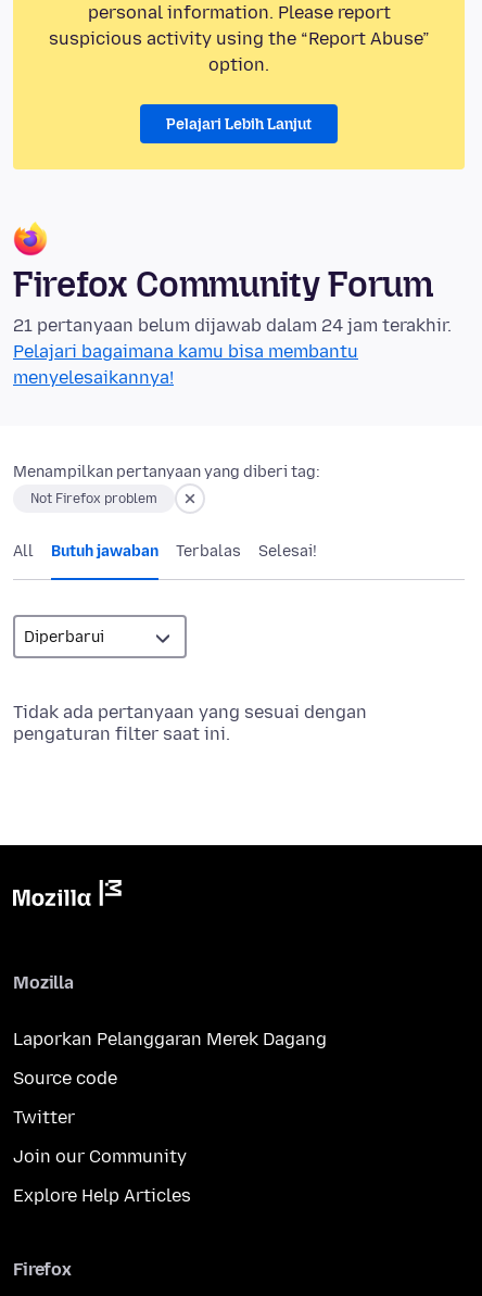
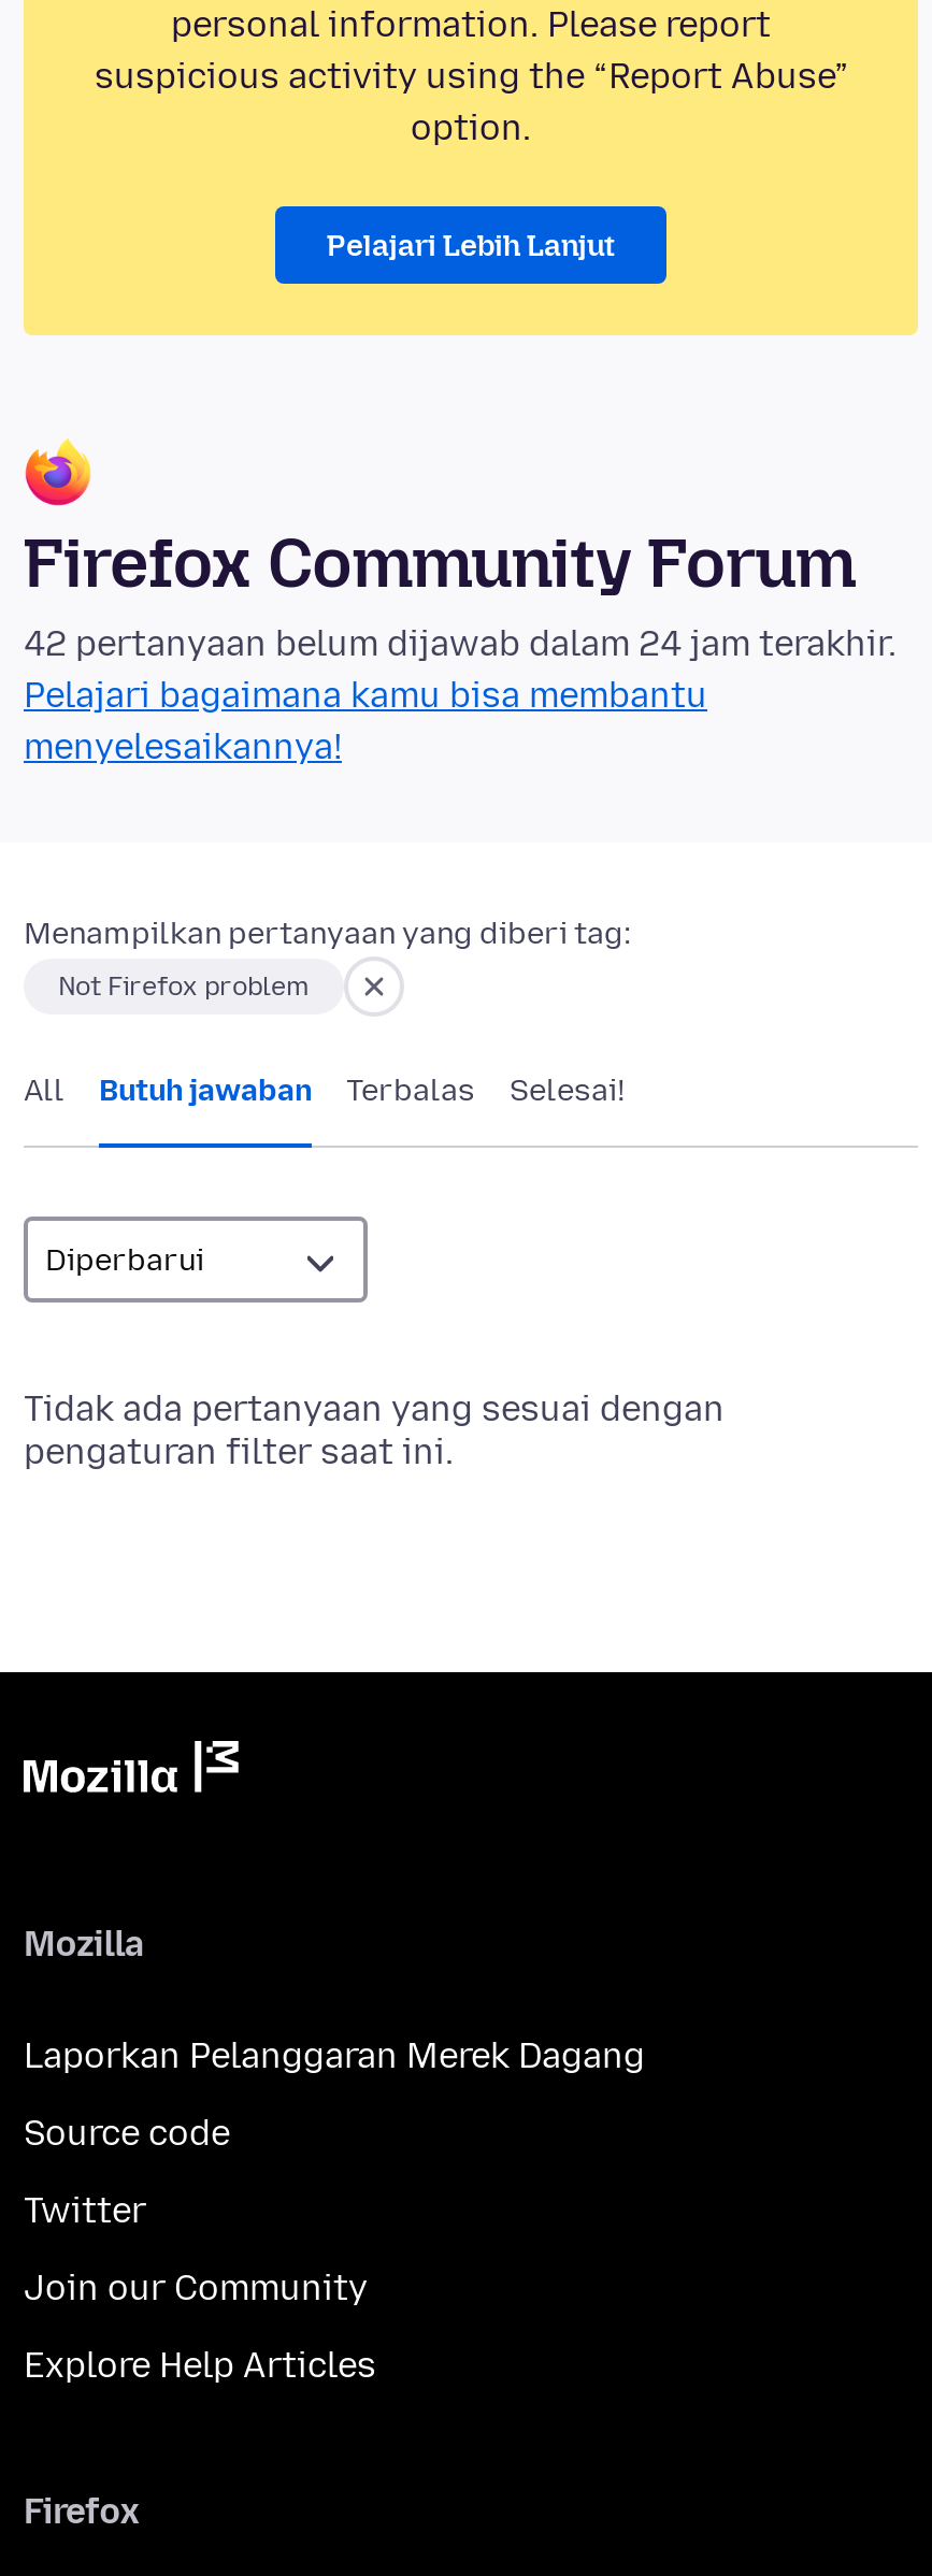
- 21 pertanyaan belum dijawab dalam 24 jam terakhir.
+ 42 pertanyaan belum dijawab dalam 24 jam terakhir.
